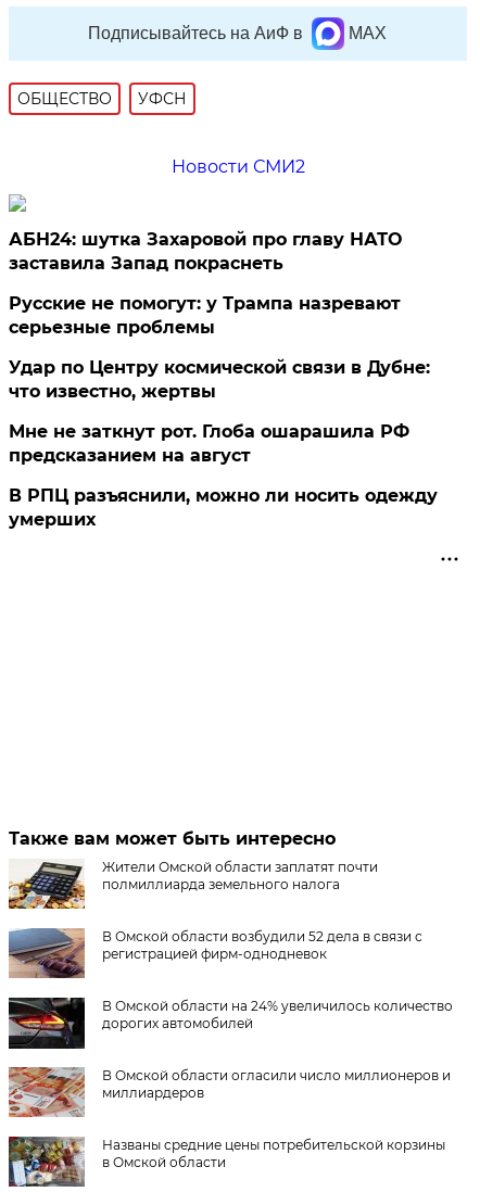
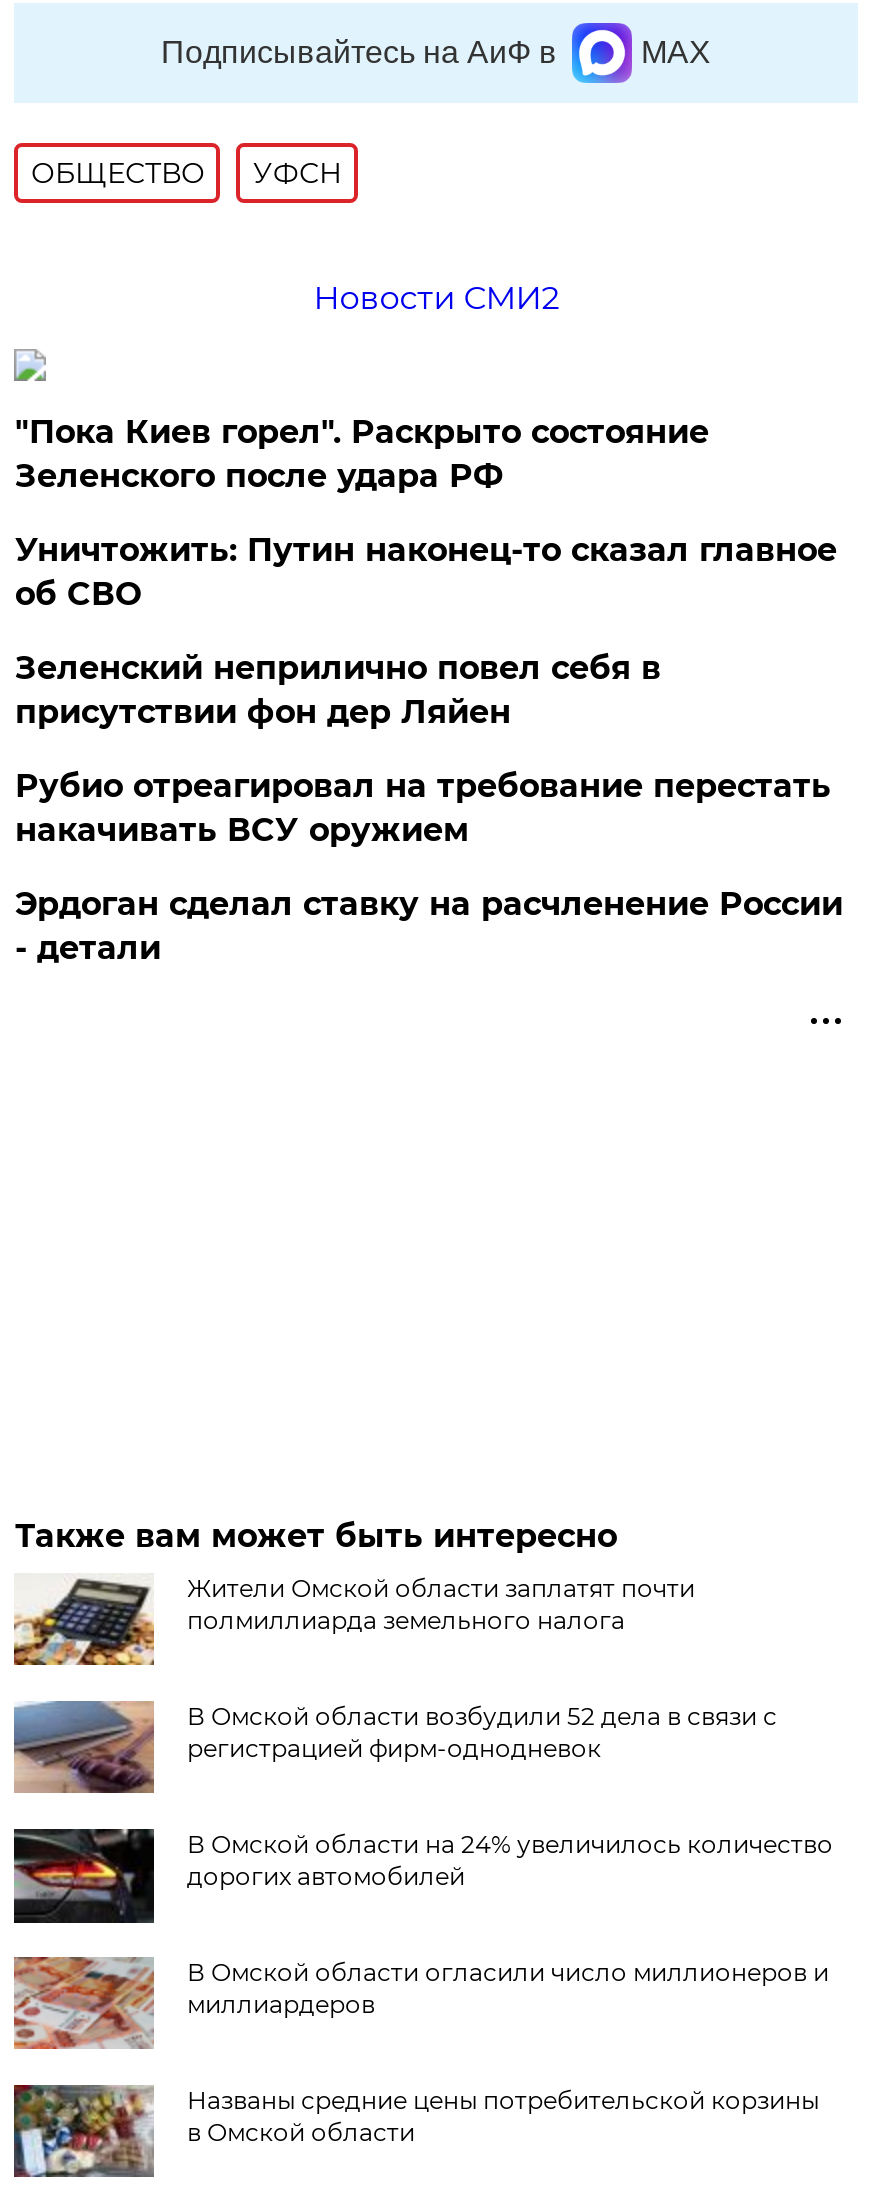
- АБН24: шутка Захаровой про главу НАТО
- заставила Запад покраснеть
+ "Пока Киев горел". Раскрыто состояние
+ Зеленского после удара РФ

- Русские не помогут: у Трампа назревают
- серьезные проблемы
+ Уничтожить: Путин наконец-то сказал главное
+ об СВО

- Удар по Центру космической связи в Дубне:
- что известно, жертвы
+ Зеленский неприлично повел cебя в
+ присутствии фон дер Ляйен

- Мне не заткнут рот. Глоба ошарашила РФ
- предсказанием на август
+ Рубио отреагировал на требование перестать
+ накачивать ВСУ оружием

- В РПЦ разъяснили, можно ли носить одежду
- умерших
+ Эрдоган сделал ставку на расчленение России
+ - детали
